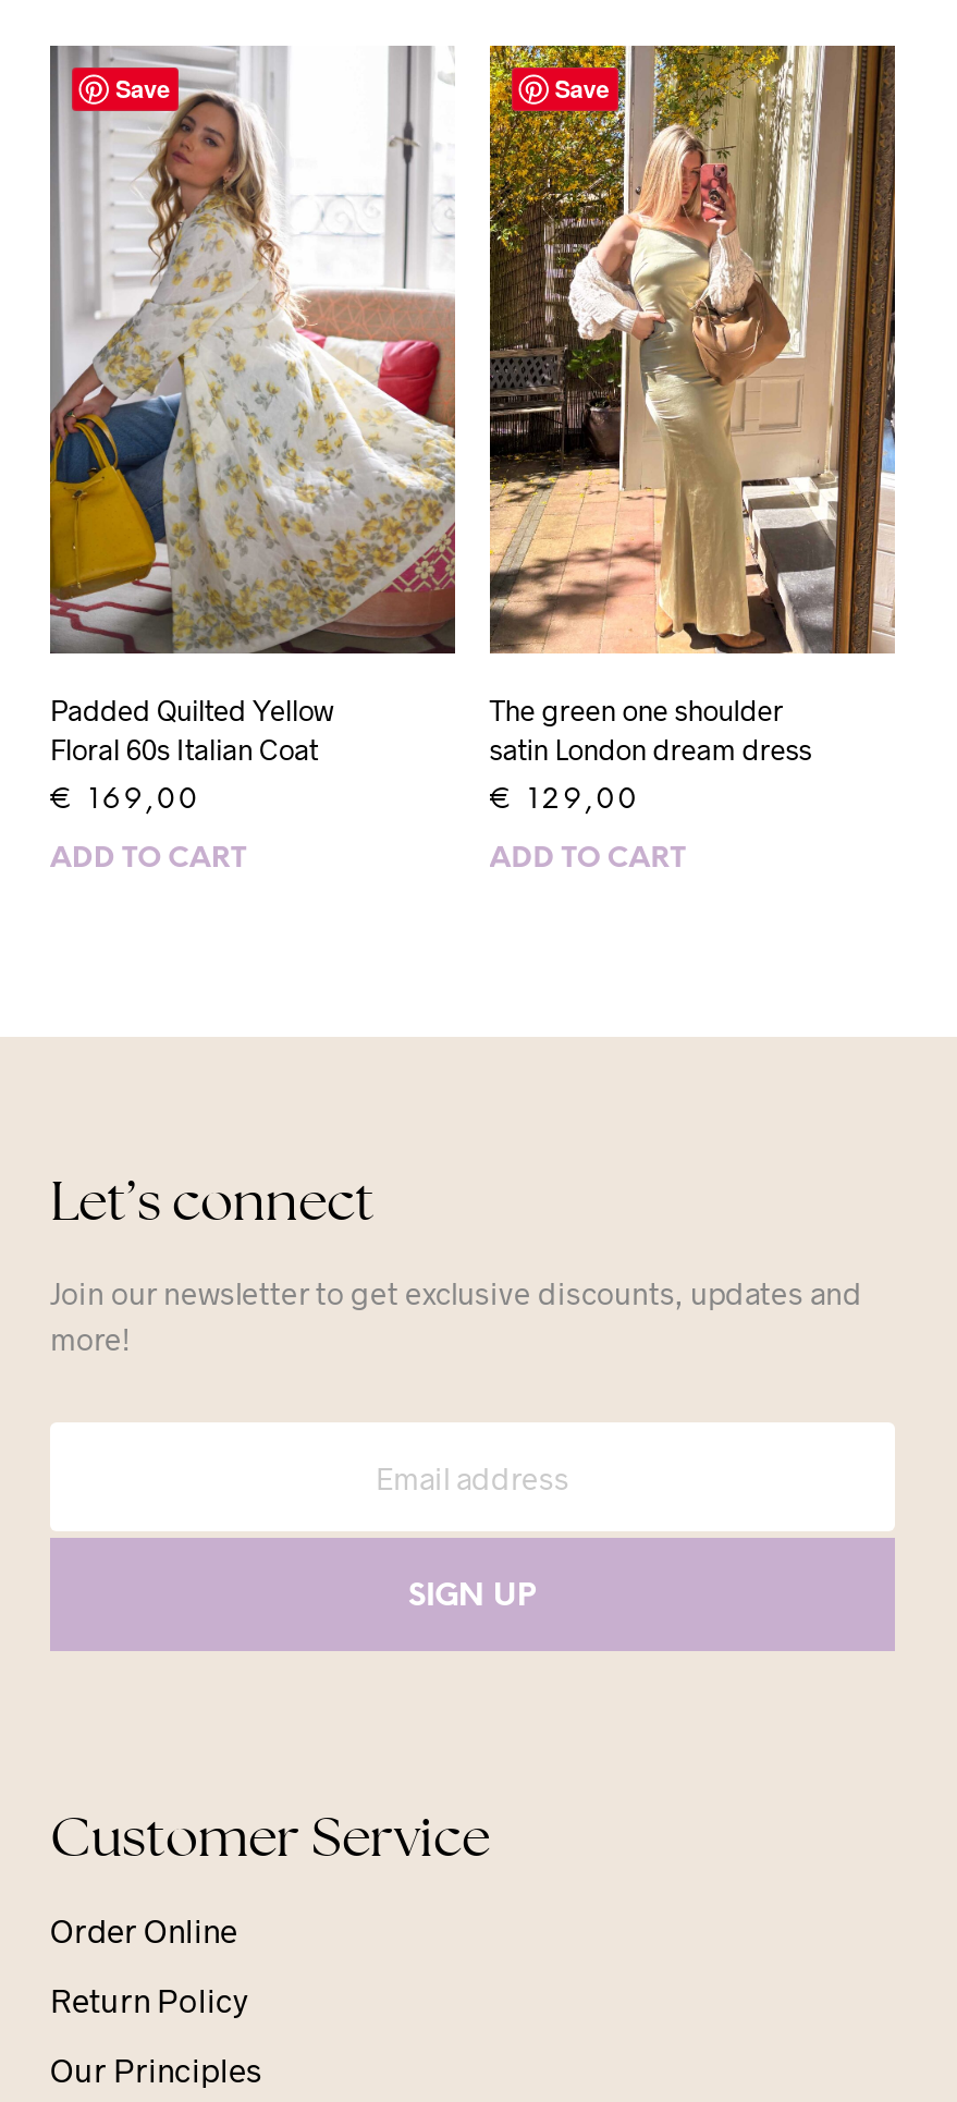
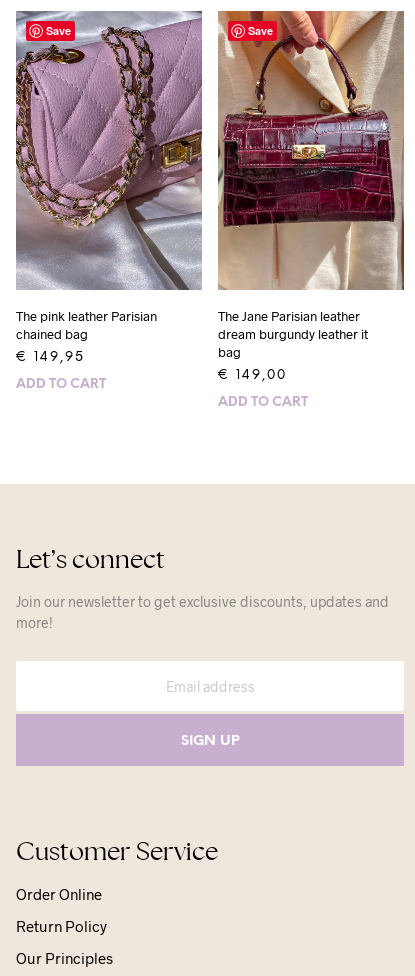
- [image]
- Padded Quilted Yellow
- Floral 60s Italian Coat
+ [image]
+ The pink leather Parisian
+ chained bag

- [image]
- The green one shoulder
- satin London dream dress
+ [image]
+ The Jane Parisian leather
+ dream burgundy leather it
+ bag

- €169,00
+ €149,95

- €129,00
+ €149,00
